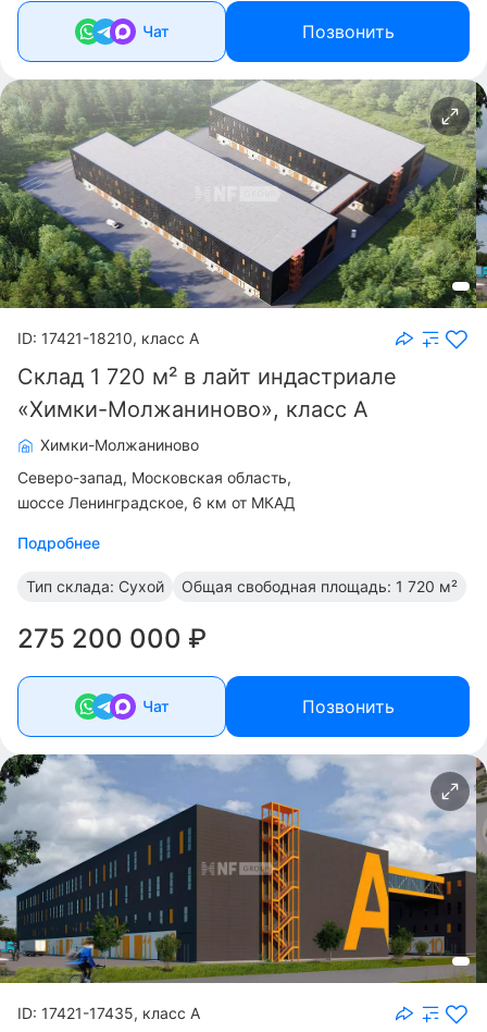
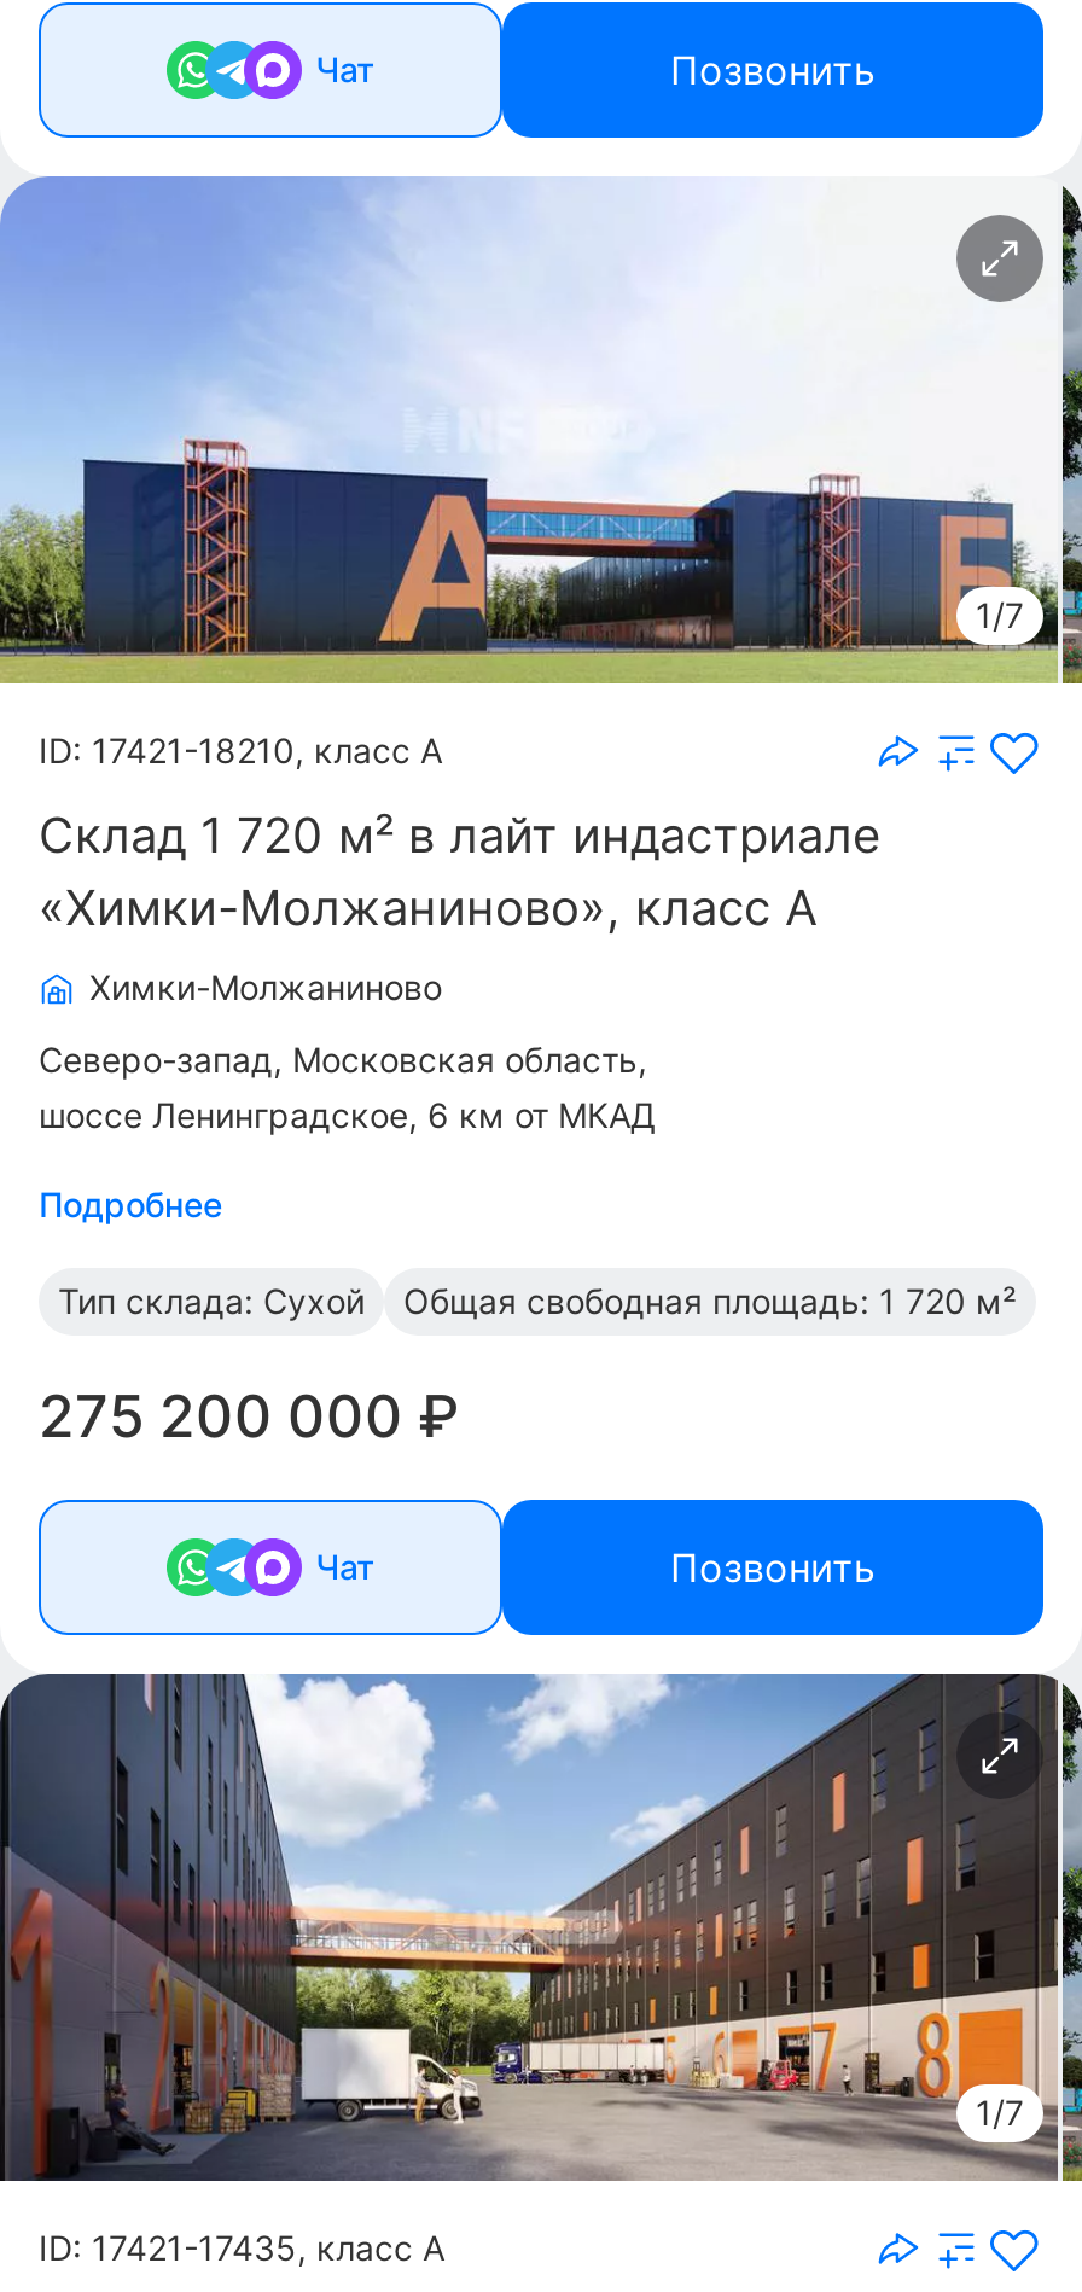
+ 1/7

- [image]
+ [image]

+ 1/7

- [image]
+ [image]
